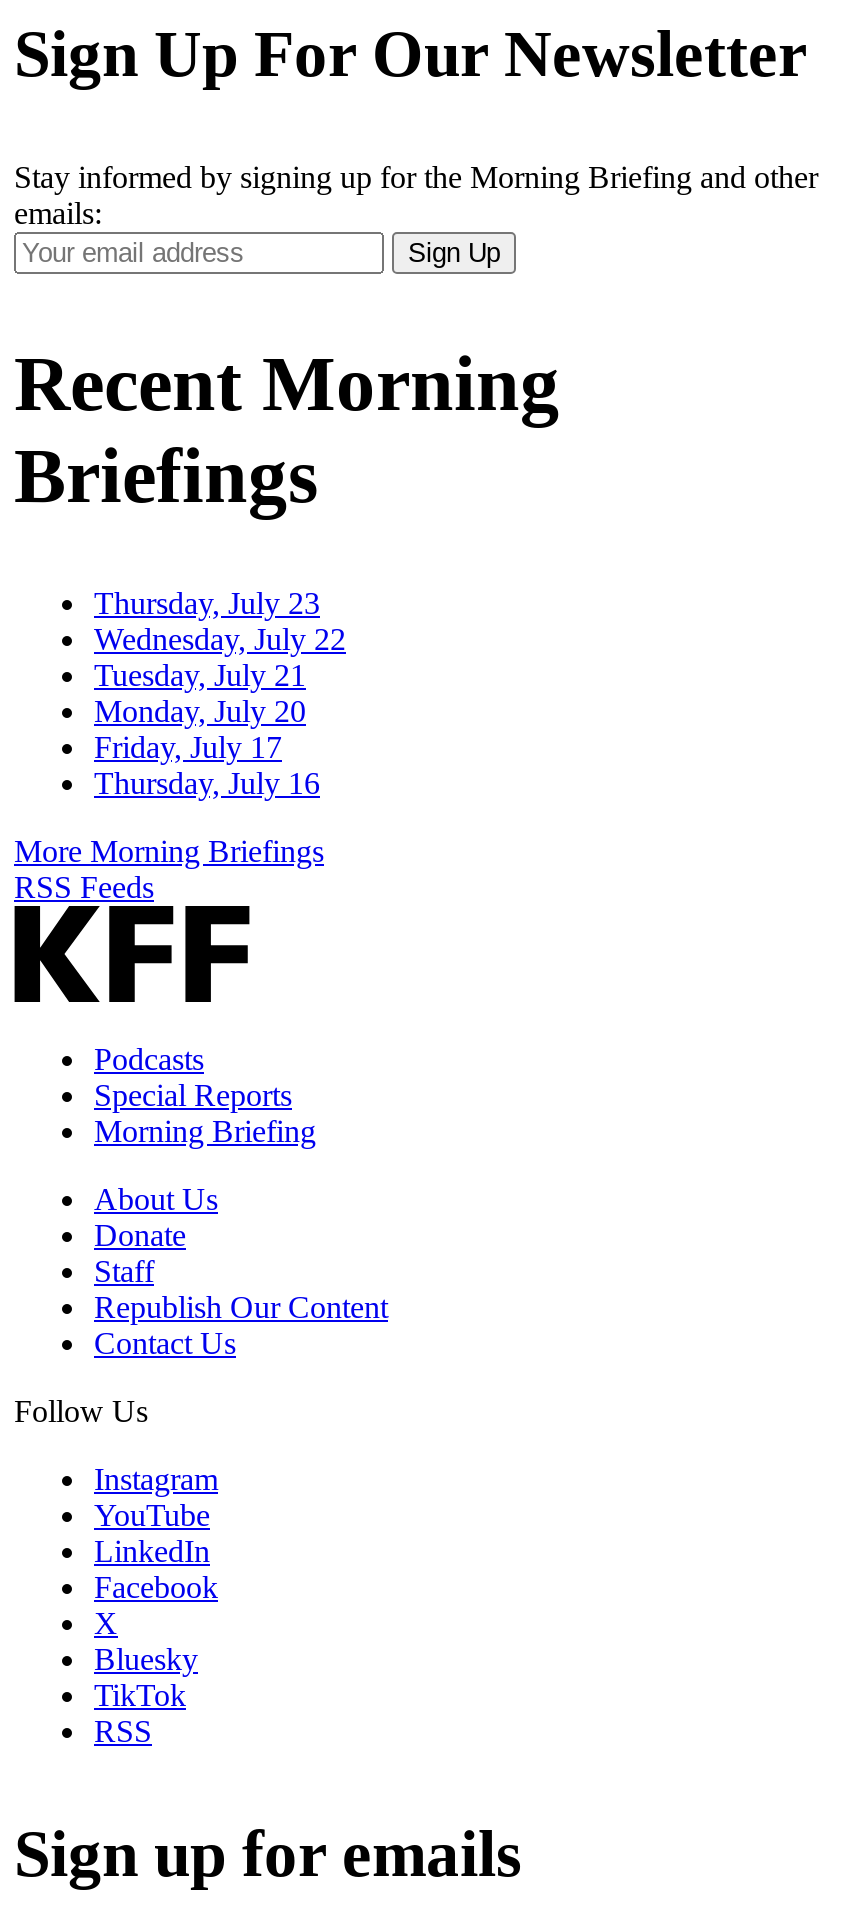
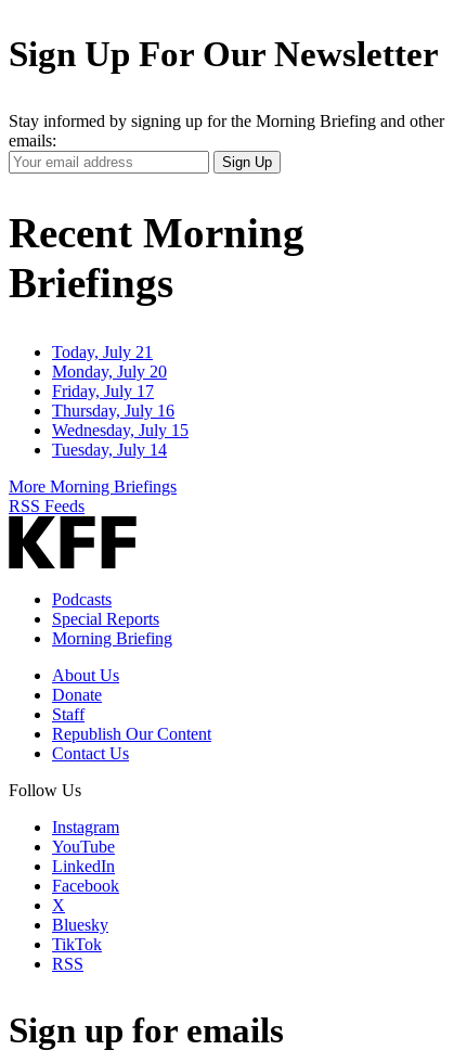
- Thursday, July 23
- Wednesday, July 22
- Tuesday, July 21
+ Today, July 21

moved up: Monday, July 20 | Friday, July 17 | Thursday, July 16

+ Wednesday, July 15
+ Tuesday, July 14
